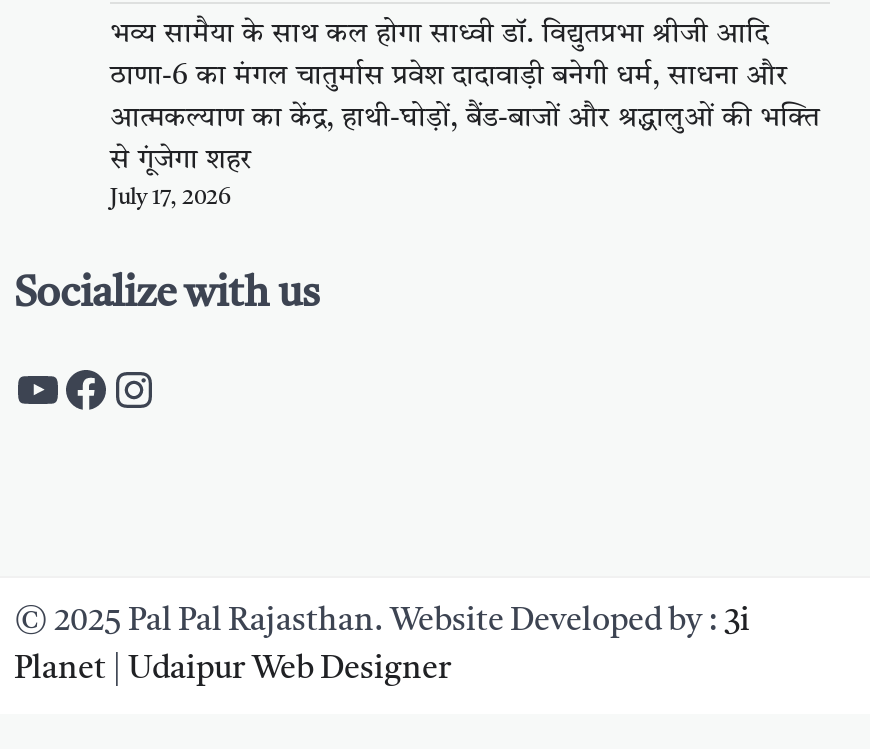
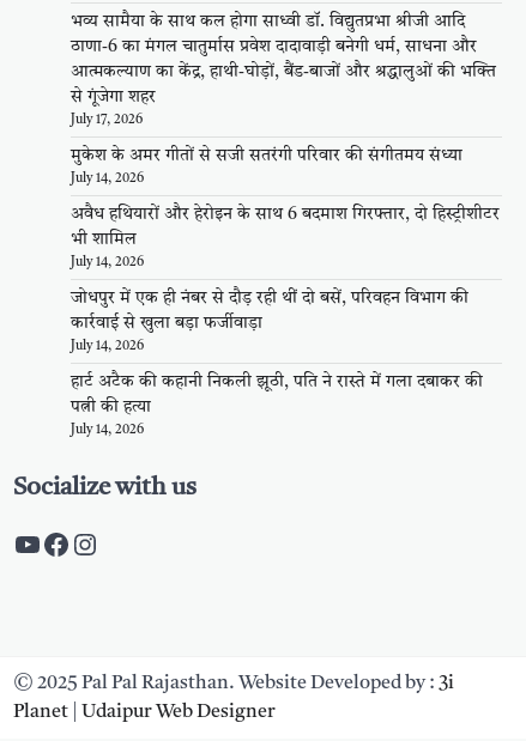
+ मुकेश के अमर गीतों से सजी सतरंगी परिवार की संगीतमय संध्या
+ July 14, 2026
+ अवैध हथियारों और हेरोइन के साथ 6 बदमाश गिरफ्तार, दो हिस्ट्रीशीटर
+ भी शामिल
+ July 14, 2026
+ जोधपुर में एक ही नंबर से दौड़ रही थीं दो बसें, परिवहन विभाग की
+ कार्रवाई से खुला बड़ा फर्जीवाड़ा
+ July 14, 2026
+ हार्ट अटैक की कहानी निकली झूठी, पति ने रास्ते में गला दबाकर की
+ पत्नी की हत्या
+ July 14, 2026
